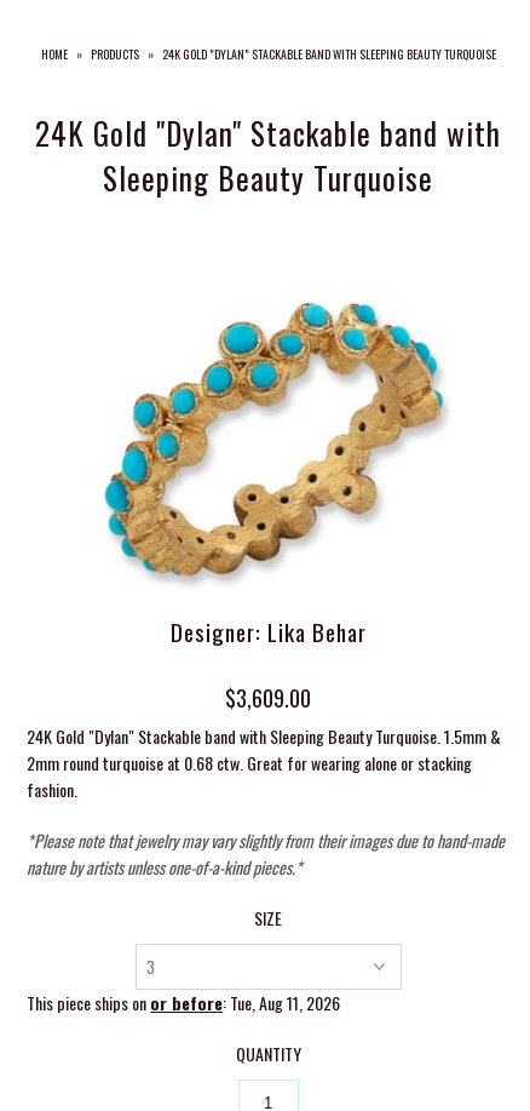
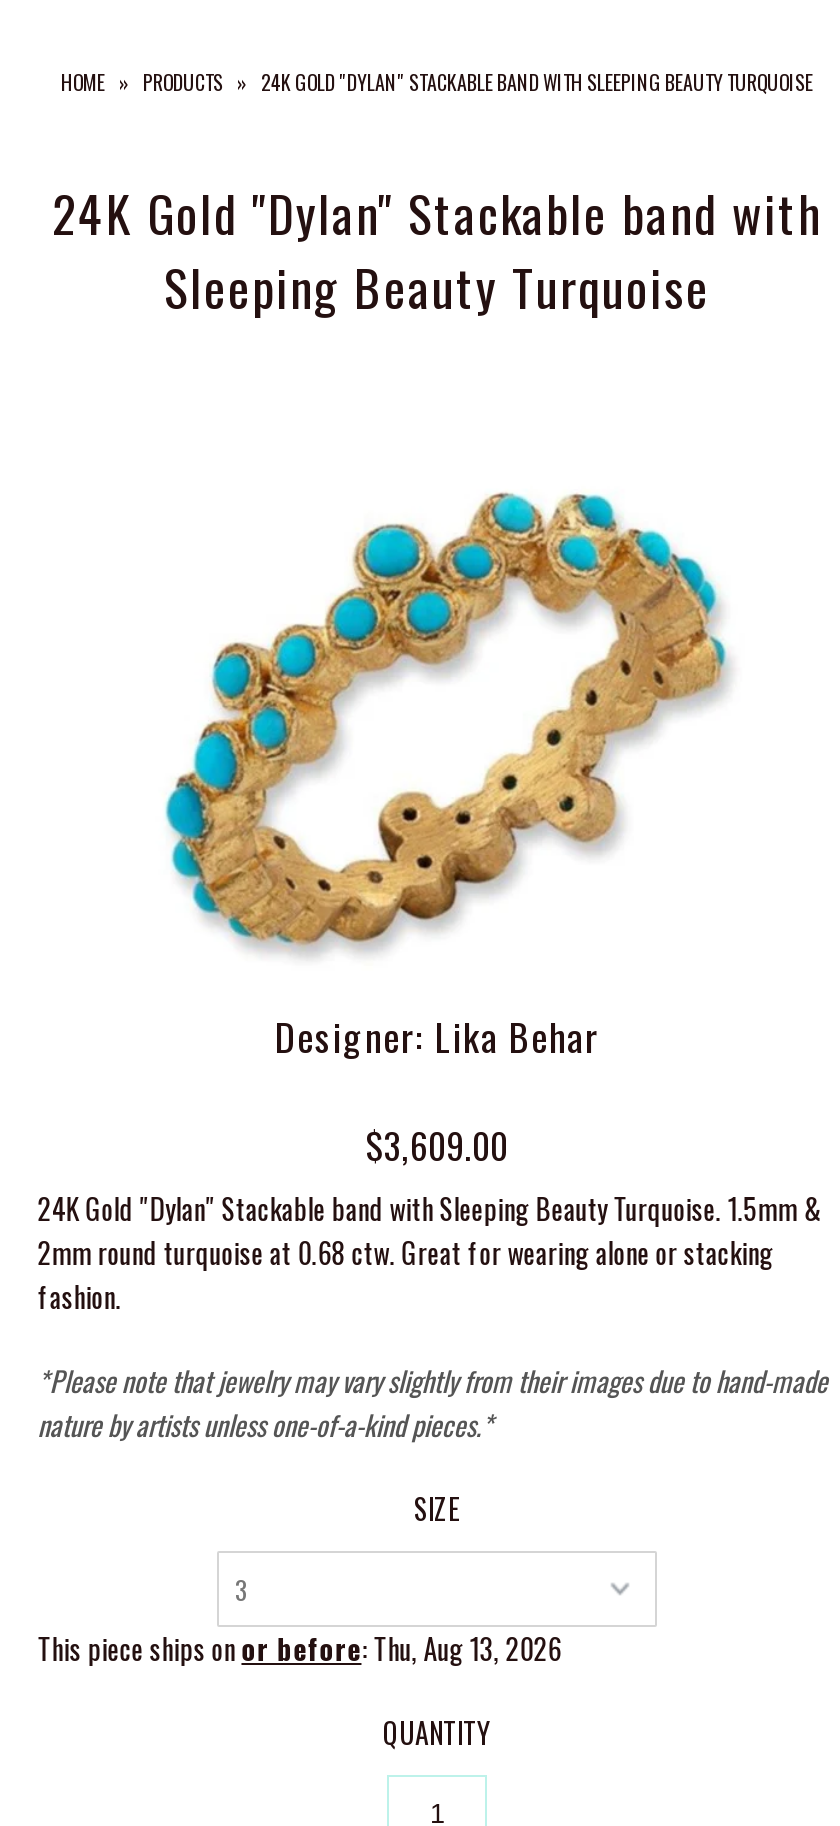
- This piece ships onor before: Tue, Aug 11, 2026
+ This piece ships onor before: Thu, Aug 13, 2026
